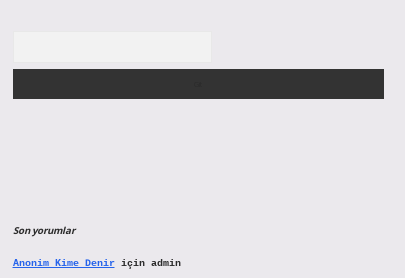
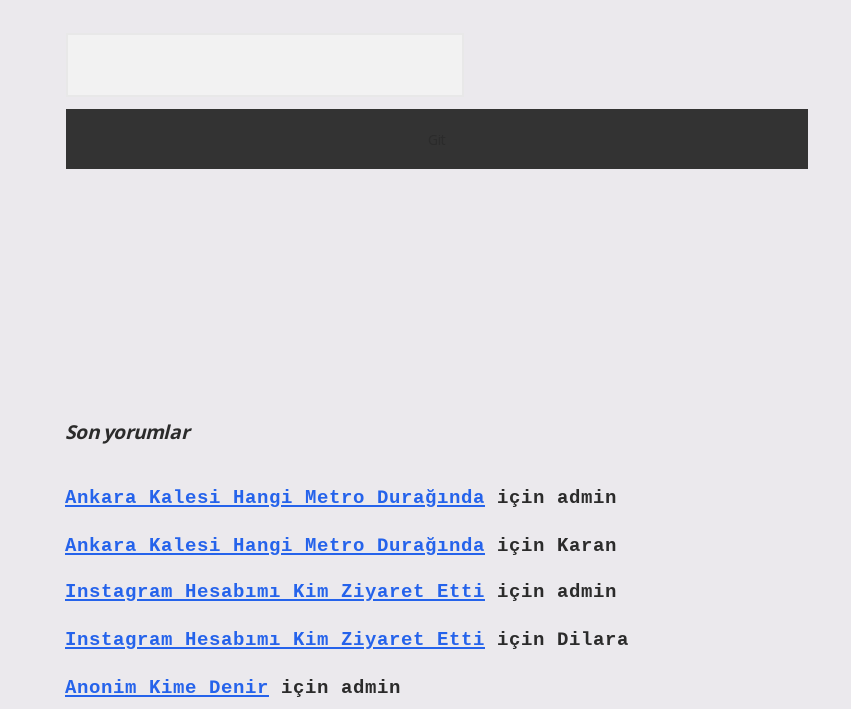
+ Ankara Kalesi Hangi Metro Durağında için admin
+ Ankara Kalesi Hangi Metro Durağında için Karan
+ Instagram Hesabımı Kim Ziyaret Etti için admin
+ Instagram Hesabımı Kim Ziyaret Etti için Dilara
